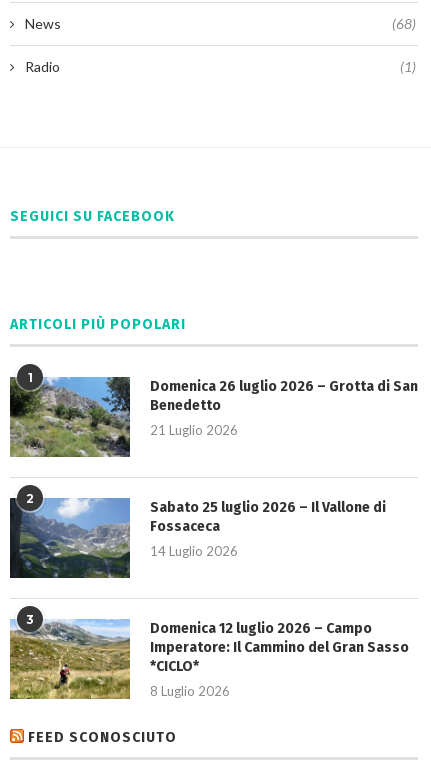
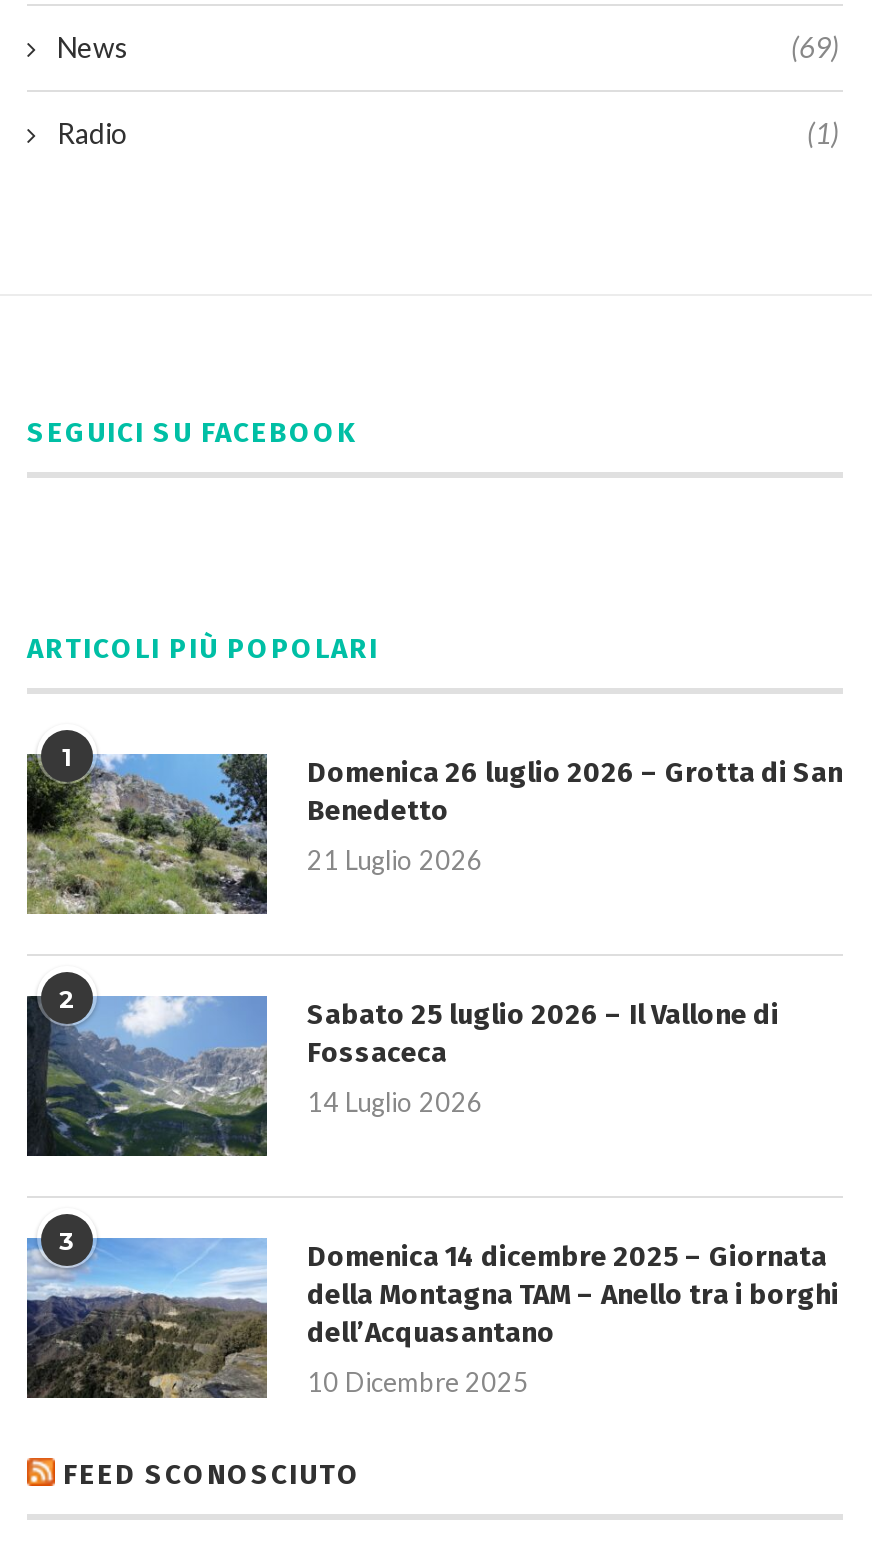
- (68)
+ (69)

- [image]
- Domenica 12 luglio 2026 – Campo
- Imperatore: Il Cammino del Gran Sasso
- *CICLO*
+ [image]
+ Domenica 14 dicembre 2025 – Giornata
+ della Montagna TAM – Anello tra i borghi
+ dell’Acquasantano

- 8 Luglio 2026
+ 10 Dicembre 2025
